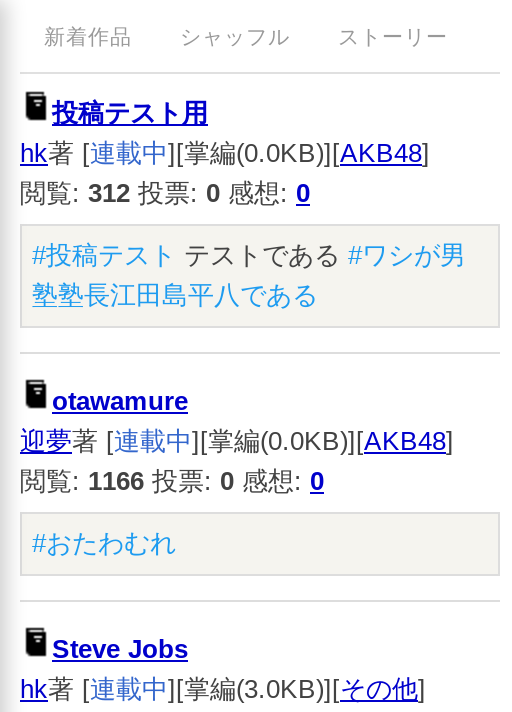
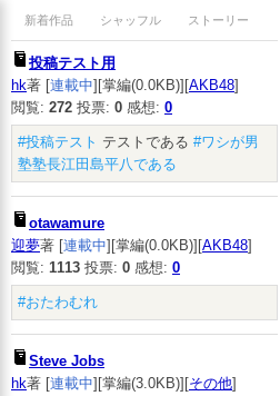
- 閲覧: 312投票: 0感想: 0
+ 閲覧: 272投票: 0感想: 0

- 閲覧: 1166投票: 0感想: 0
+ 閲覧: 1113投票: 0感想: 0
